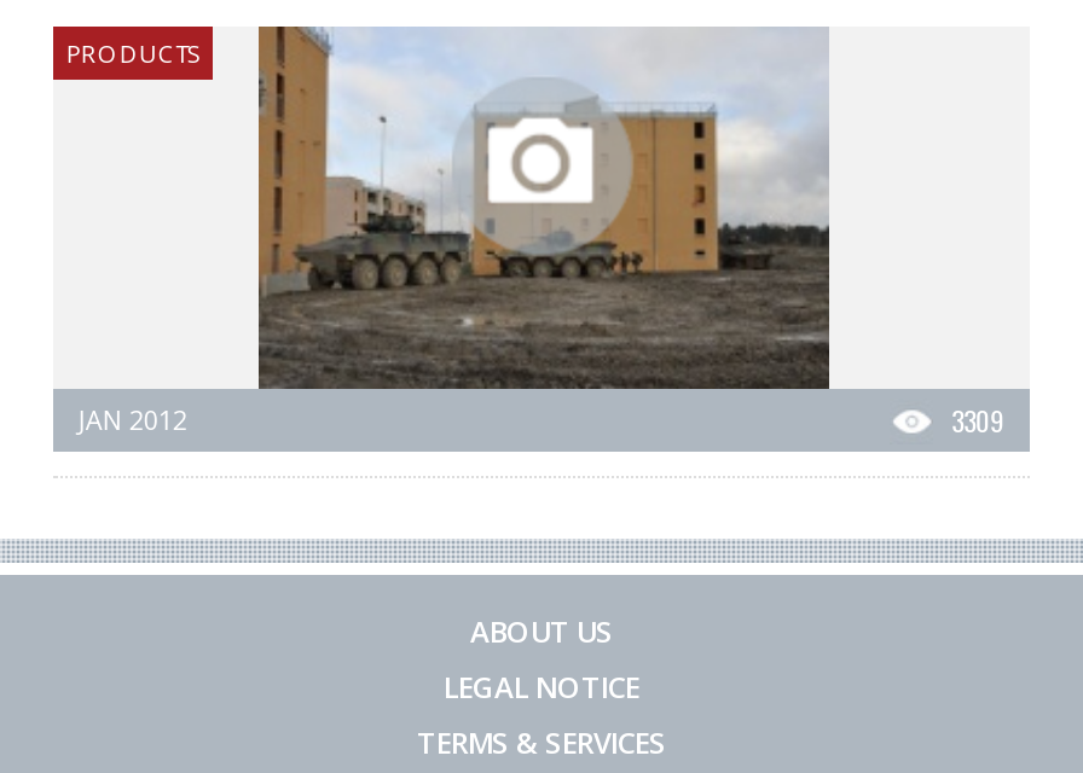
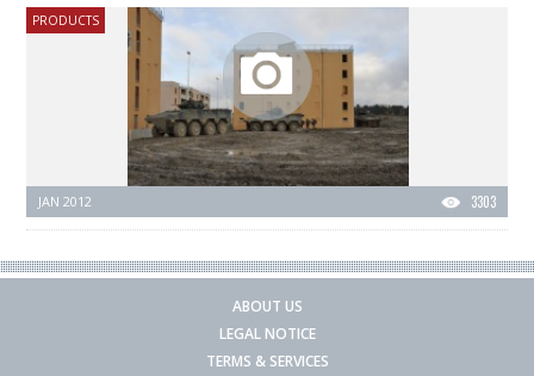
- 3309
+ 3303
